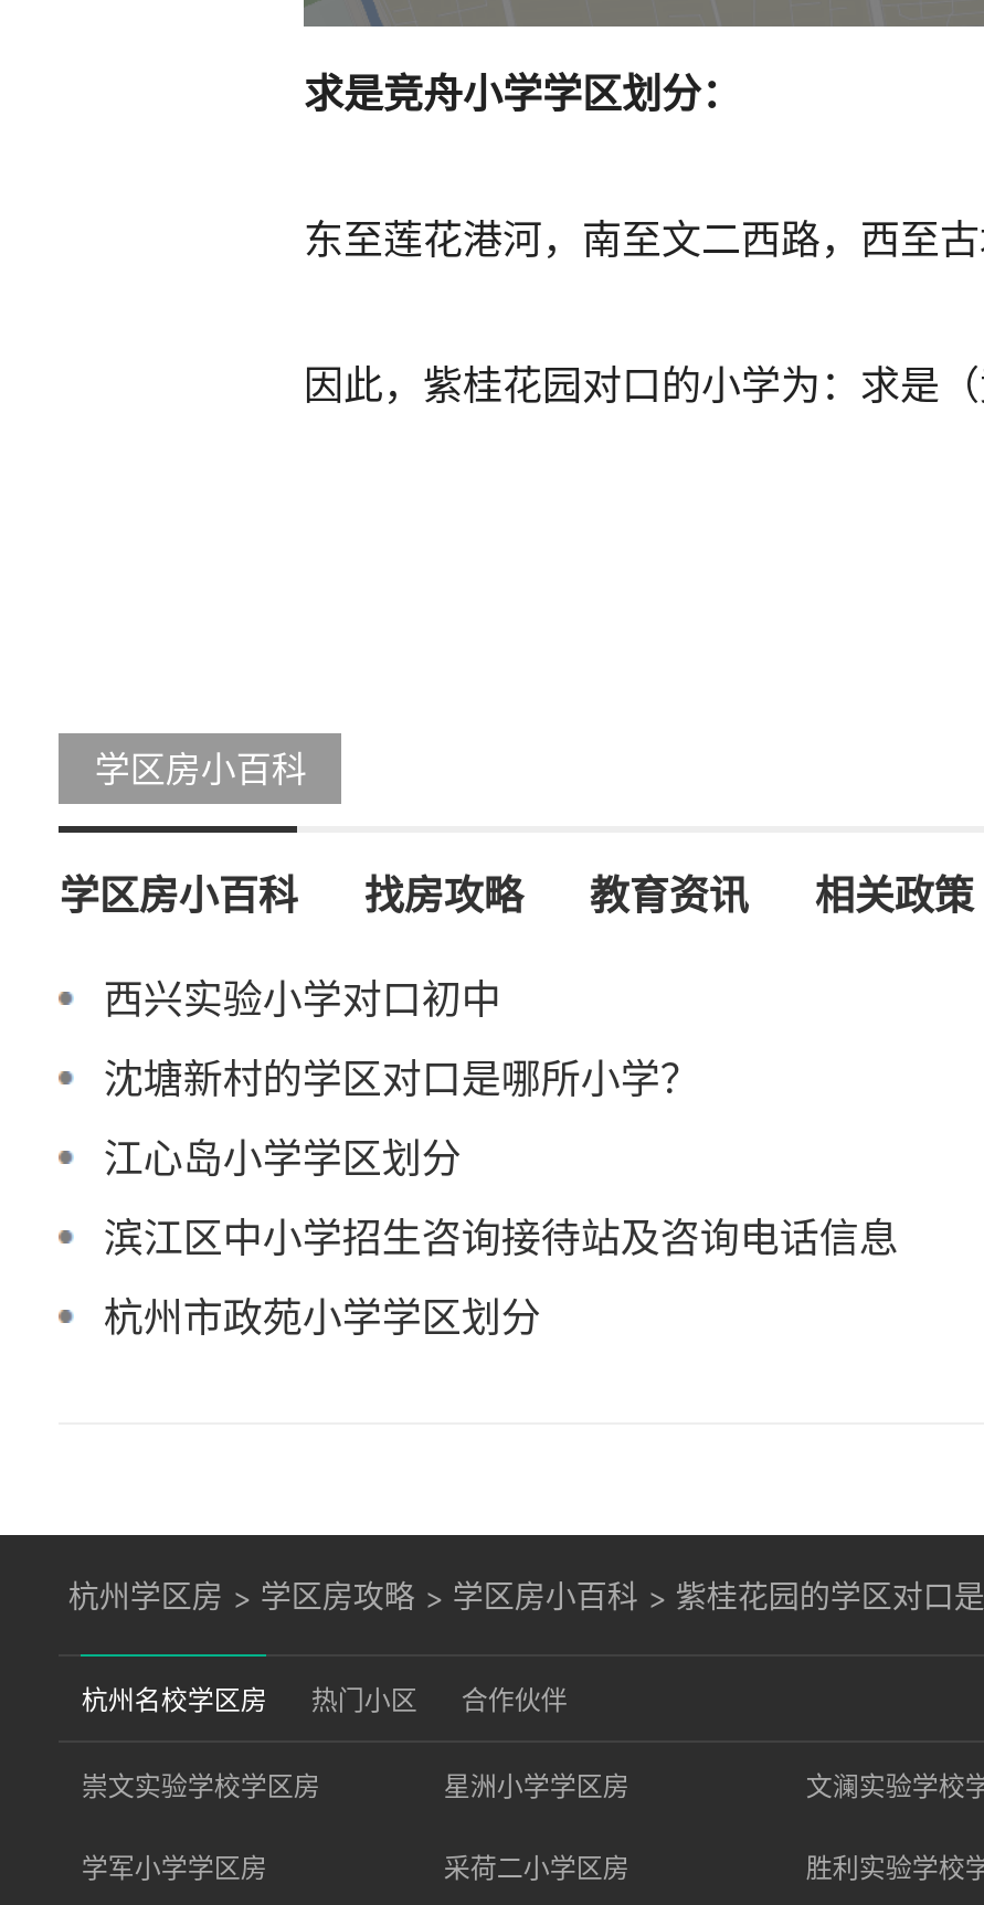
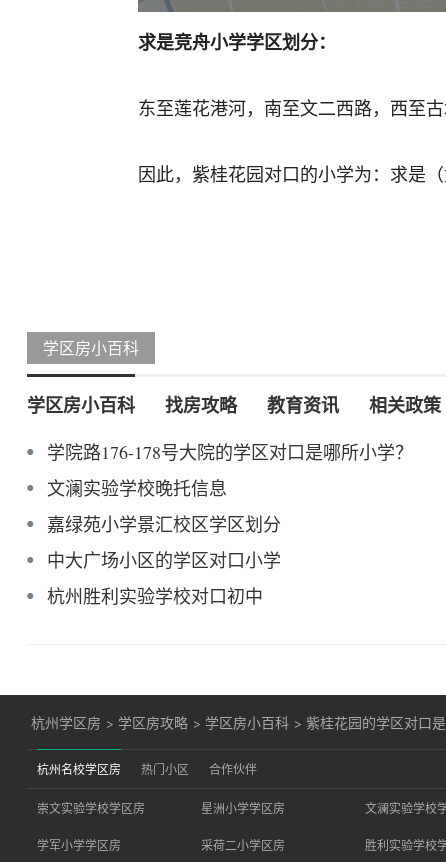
- 西兴实验小学对口初中
+ 学院路176-178号大院的学区对口是哪所小学？

- 沈塘新村的学区对口是哪所小学？
+ 文澜实验学校晚托信息

- 江心岛小学学区划分
+ 嘉绿苑小学景汇校区学区划分

- 滨江区中小学招生咨询接待站及咨询电话信息
+ 中大广场小区的学区对口小学

- 杭州市政苑小学学区划分
+ 杭州胜利实验学校对口初中
